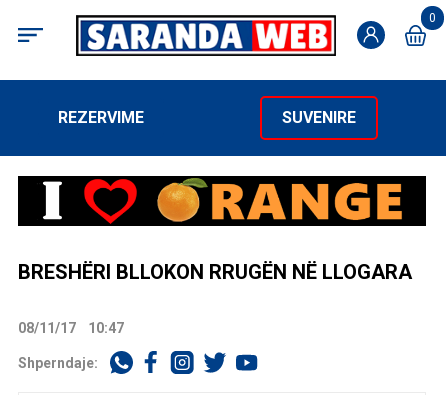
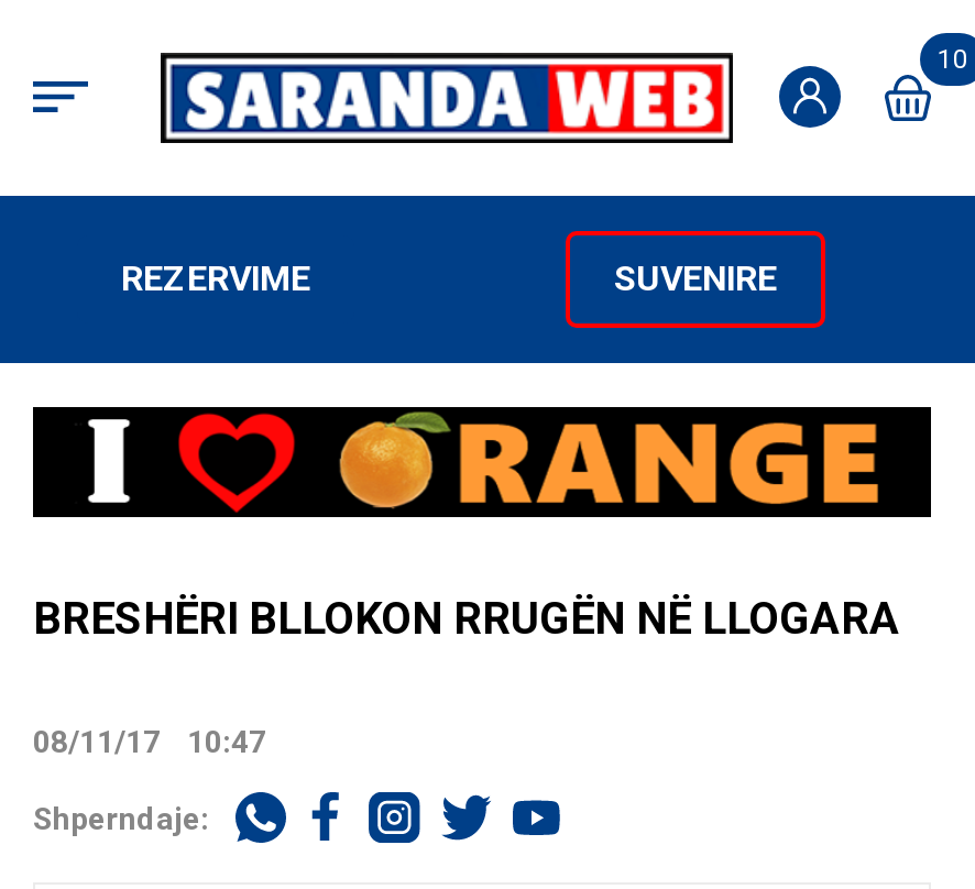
- 0
+ 10
